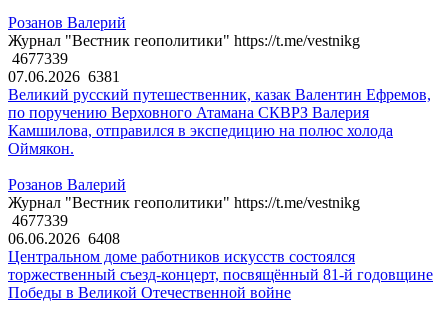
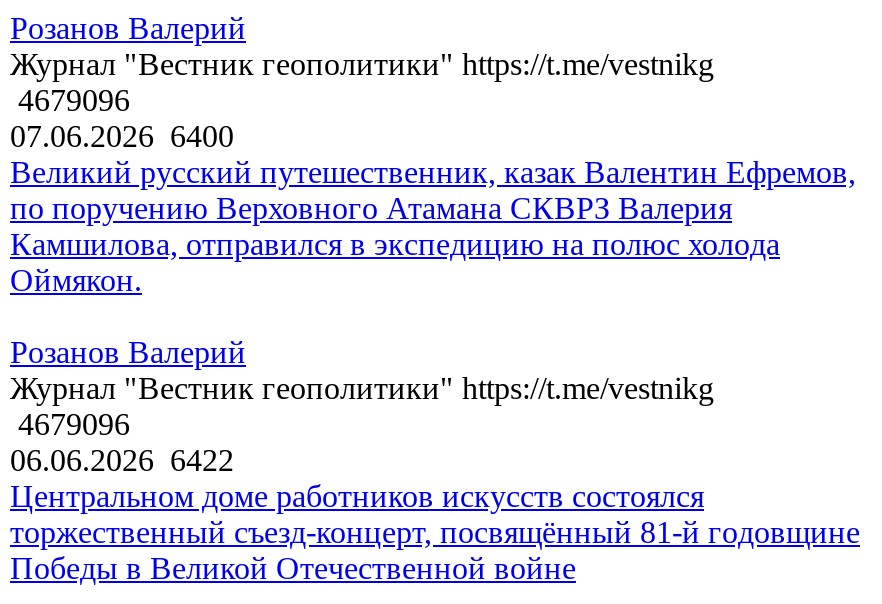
- 4677339
+ 4679096

- 07.06.2026 6381
+ 07.06.2026 6400

- 4677339
+ 4679096

- 06.06.2026 6408
+ 06.06.2026 6422
